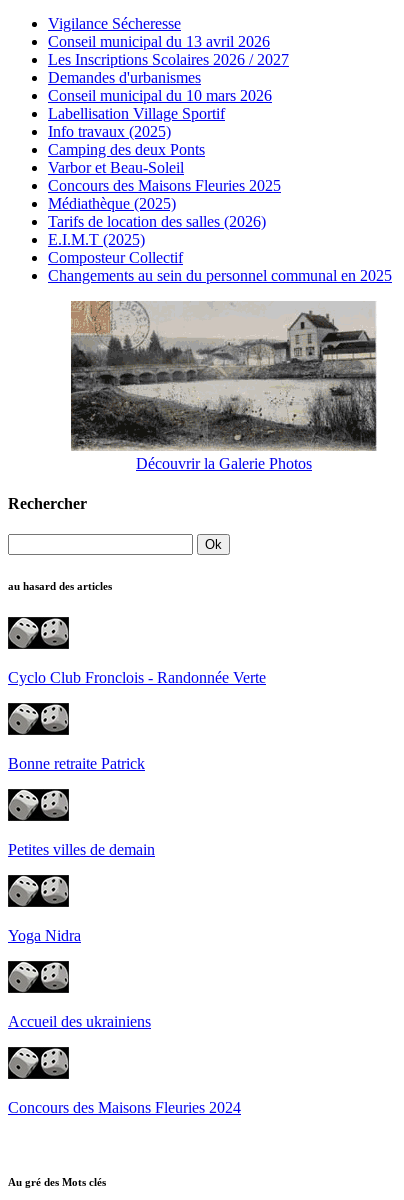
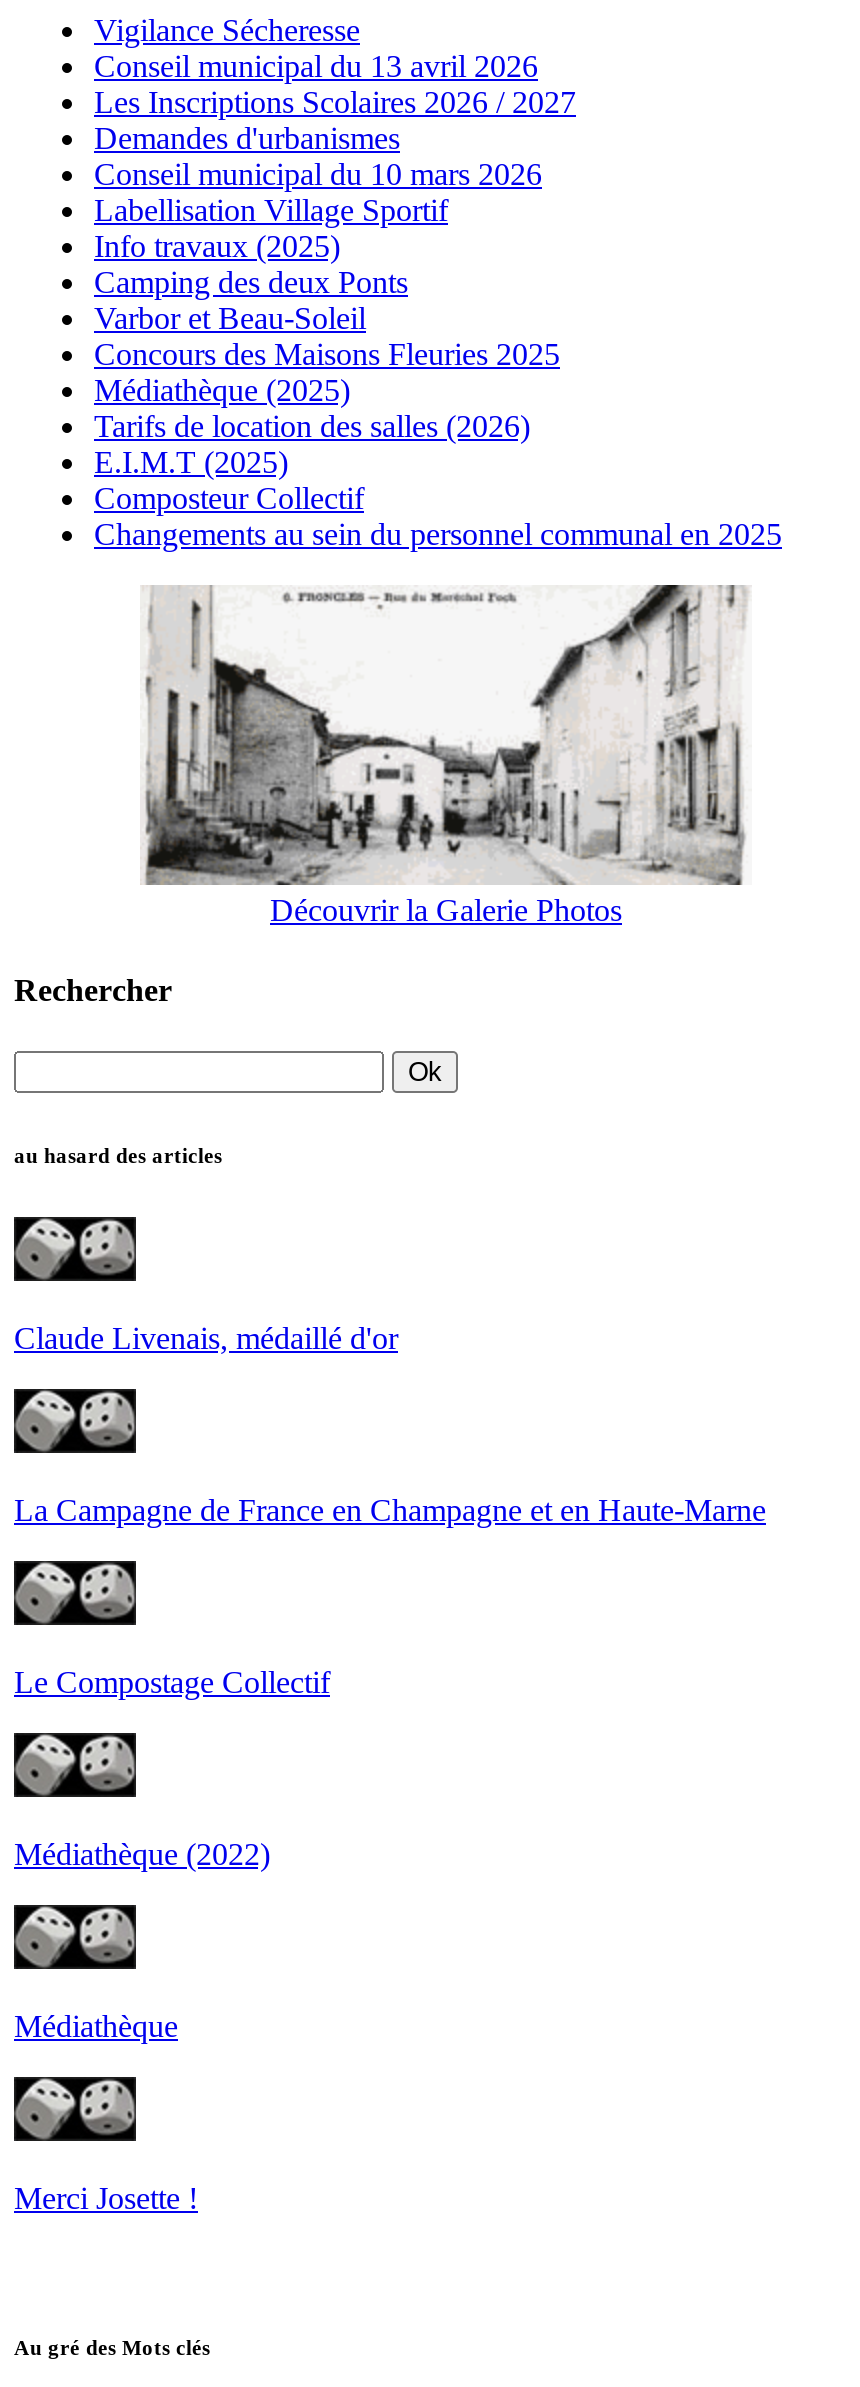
- [image]
+ [image]

- Cyclo Club Fronclois - Randonnée Verte
+ Claude Livenais, médaillé d'or

- Bonne retraite Patrick
+ La Campagne de France en Champagne et en Haute-Marne

- Petites villes de demain
+ Le Compostage Collectif

- Yoga Nidra
+ Médiathèque (2022)

- Accueil des ukrainiens
+ Médiathèque

- Concours des Maisons Fleuries 2024
+ Merci Josette !
